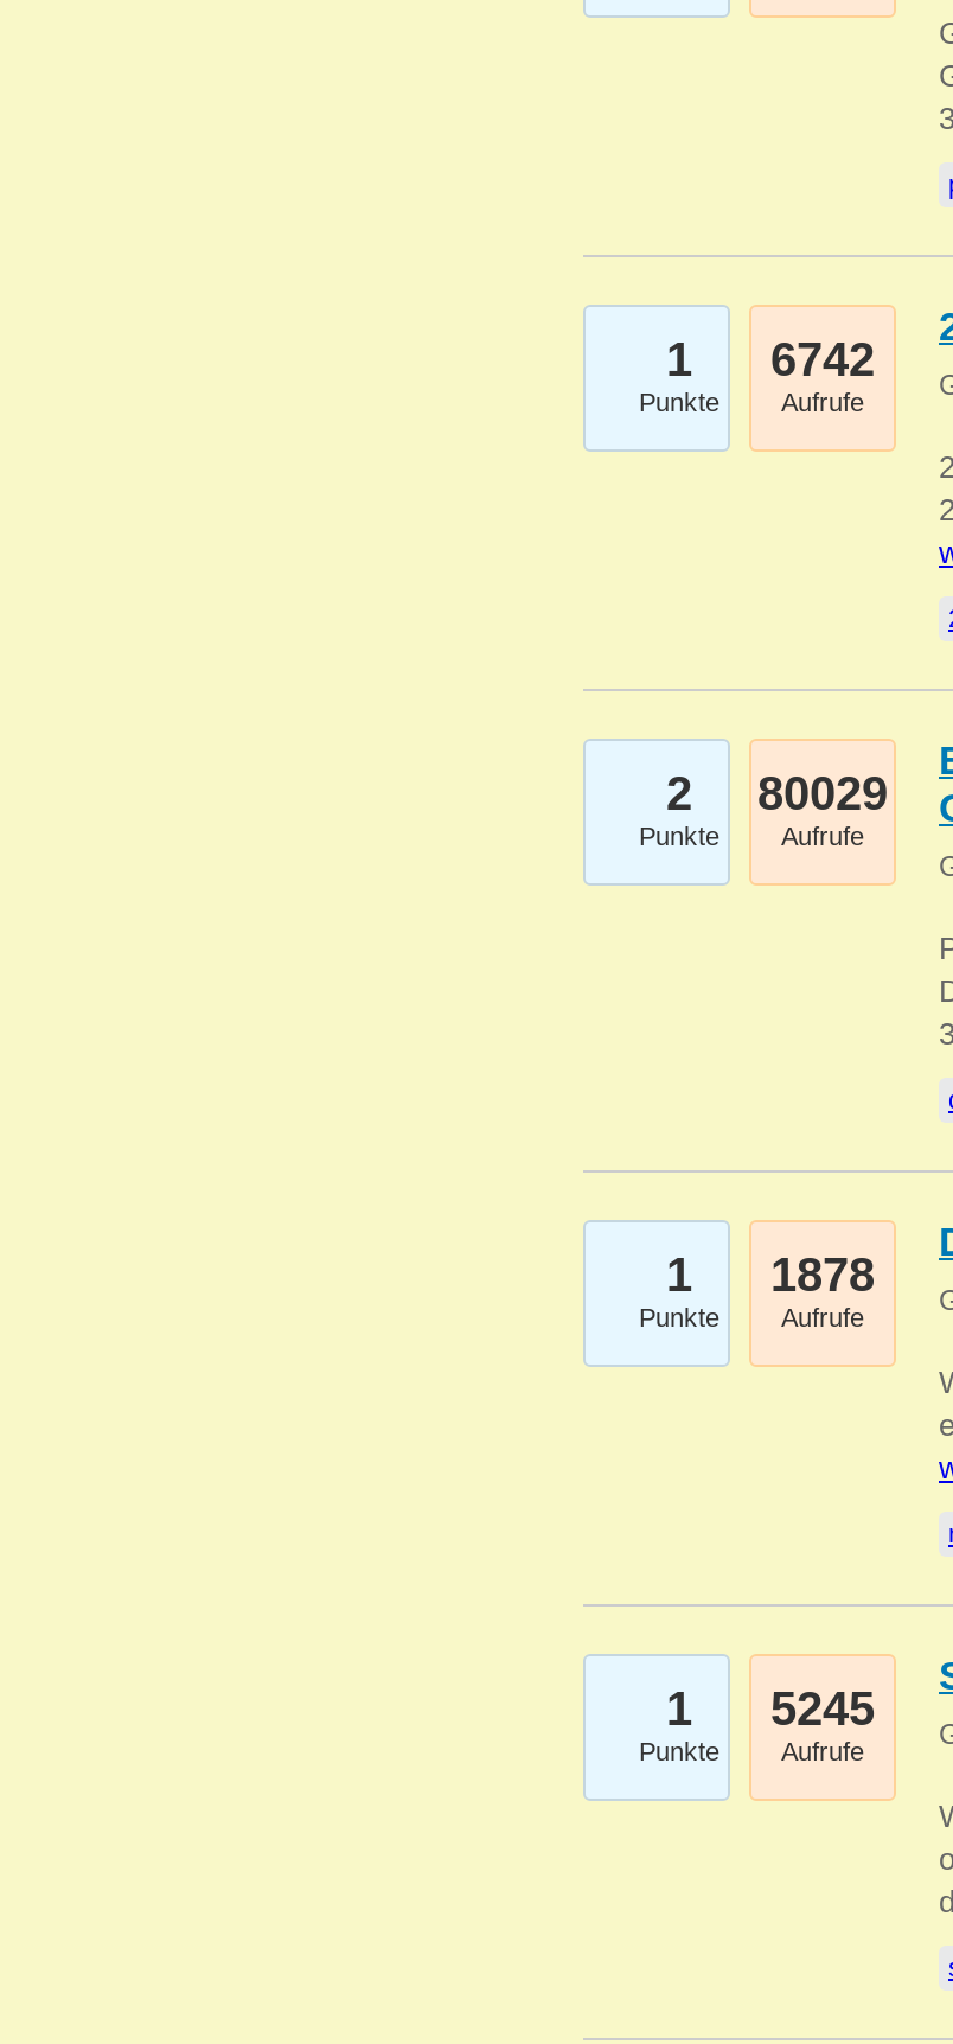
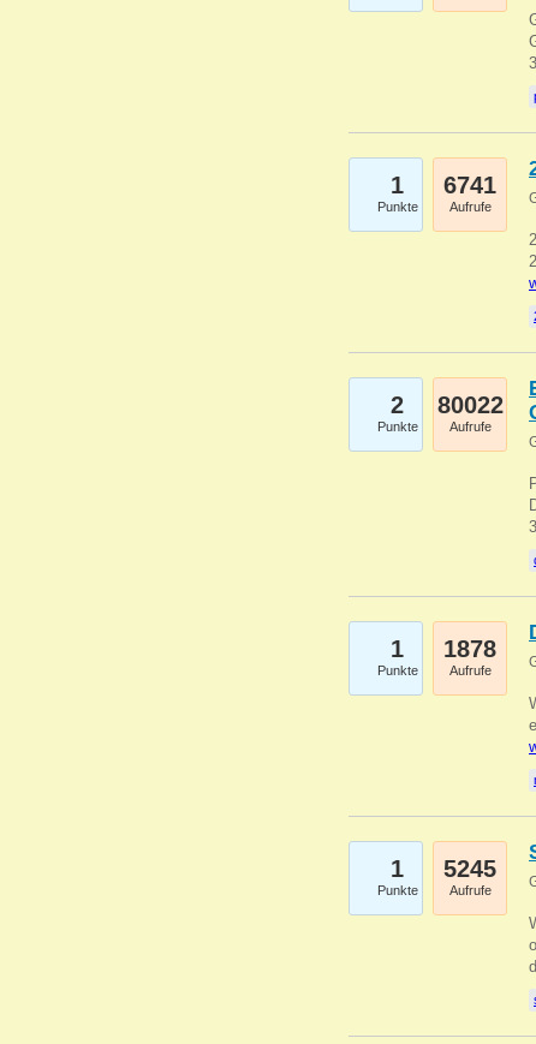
- 6742
+ 6741

- 80029
+ 80022
